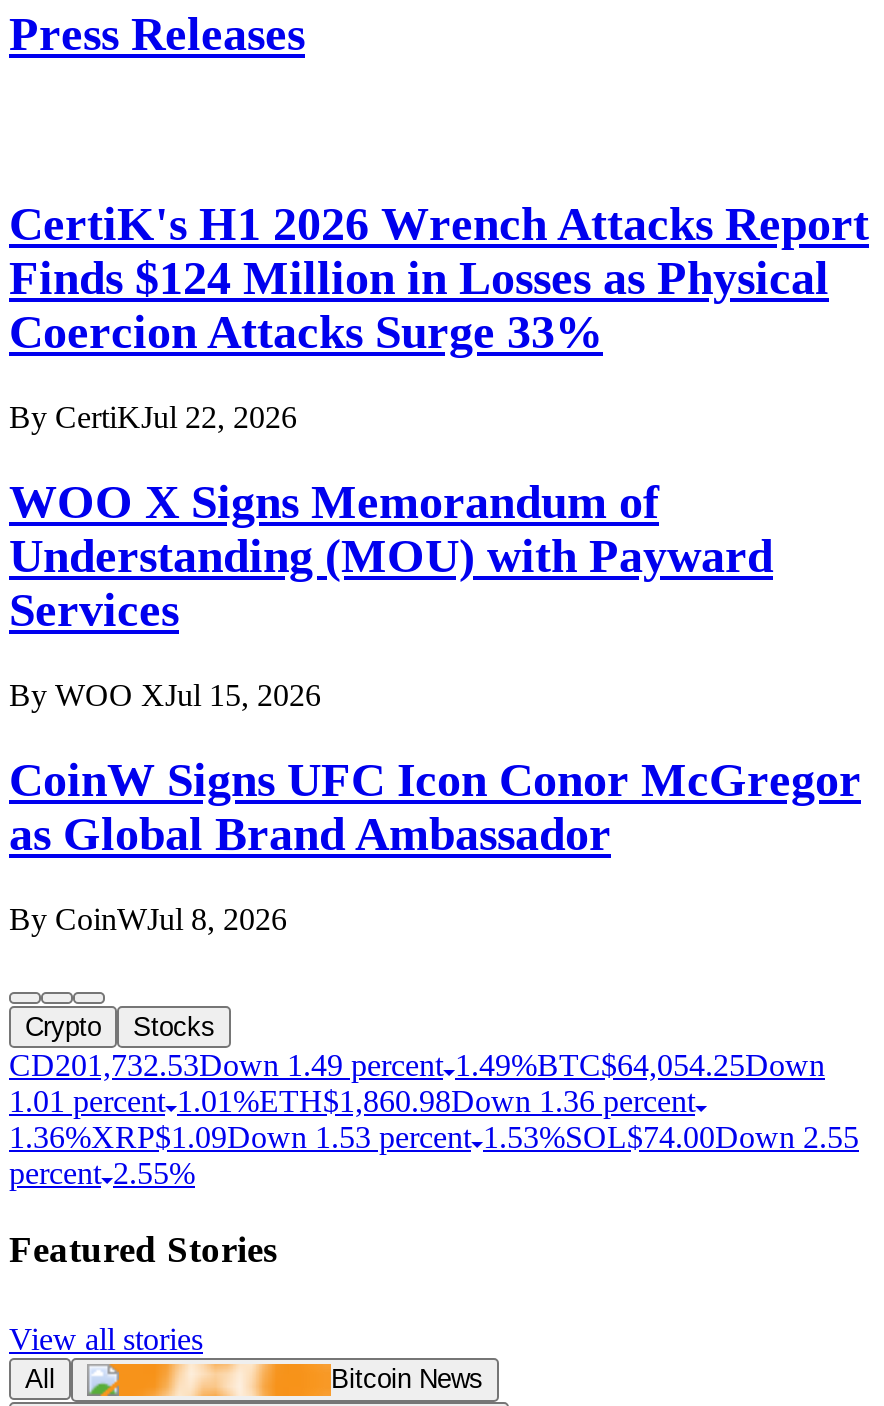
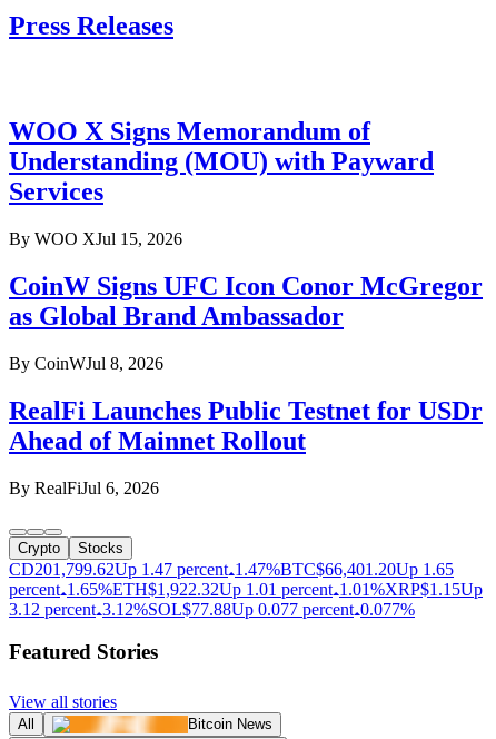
- CertiK's H1 2026 Wrench Attacks Report
- Finds $124 Million in Losses as Physical
- Coercion Attacks Surge 33%
- By CertiKJul 22, 2026

moved up: WOO X Signs Memorandum of | Understanding (MOU) with Payward | Services | By WOO XJul 15, 2026 | CoinW Signs UFC Icon Conor McGregor | as Global Brand Ambassador | By CoinWJul 8, 2026

+ RealFi Launches Public Testnet for USDr
+ Ahead of Mainnet Rollout
+ By RealFiJul 6, 2026

- CD201,732.53Down 1.49 percent 1.49%BTC$64,054.25Down
- 1.01 percent 1.01%ETH$1,860.98Down 1.36 percent
- 1.36%XRP$1.09Down 1.53 percent 1.53%SOL $74.00Down 2.55
- percent 2.55%
+ CD201,799.62Up 1.47 percent 1.47%BTC$66,401.20 Up 1.65
+ percent 1.65%ETH$1,922.32 Up 1.01 percent 1.01%XRP$1.15 Up
+ 3.12 percent 3.12%SOL $77.88 Up 0.077 percent 0.077%
